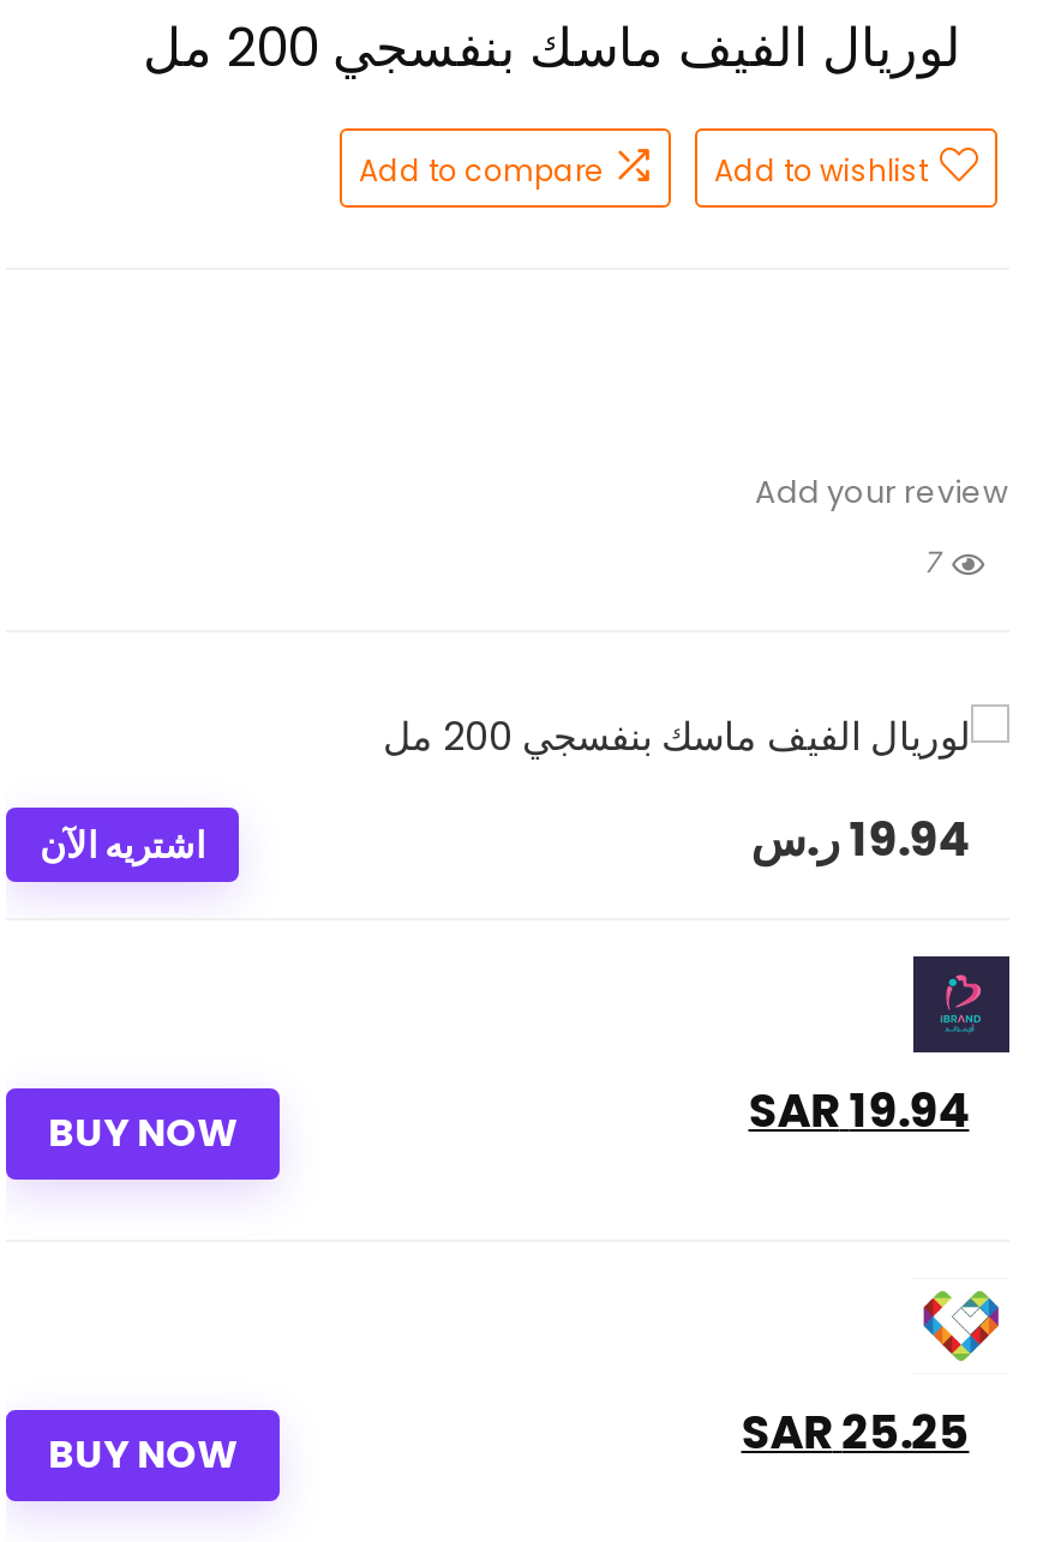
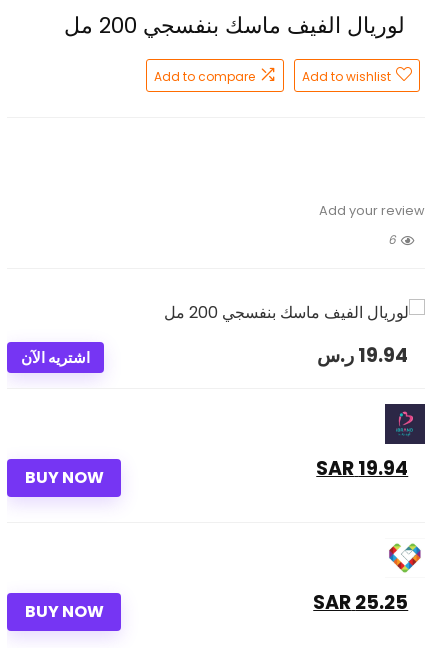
- 7
+ 6
